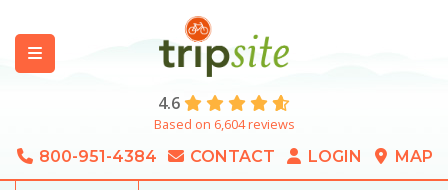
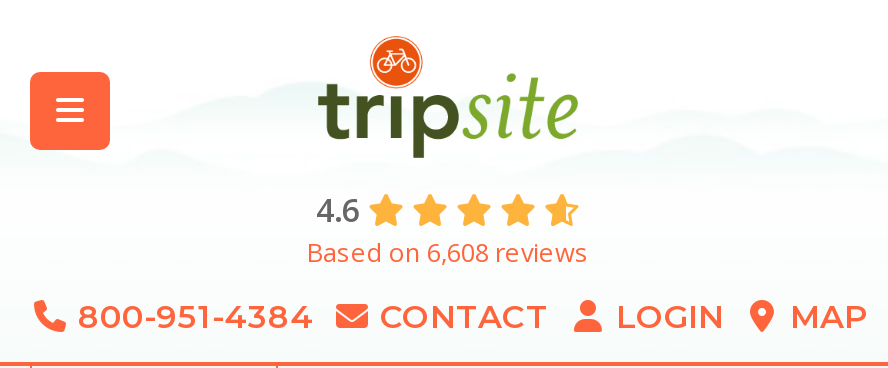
- Based on 6,604 reviews
+ Based on 6,608 reviews
